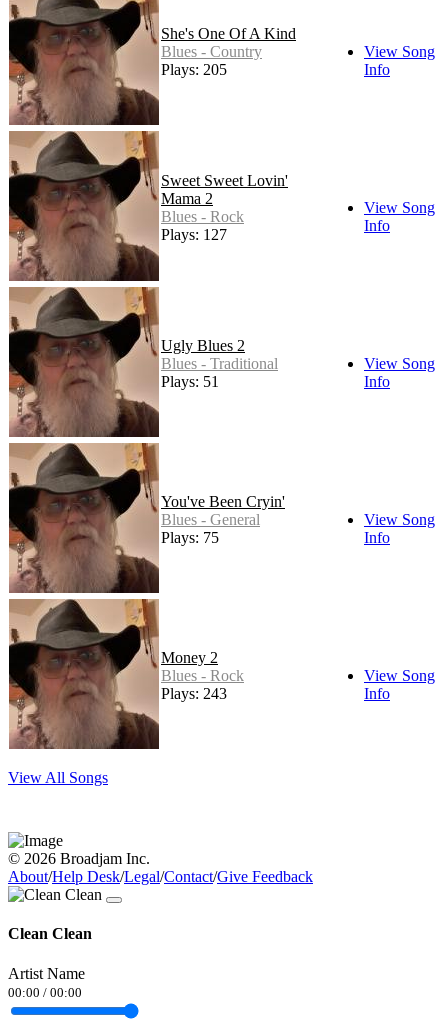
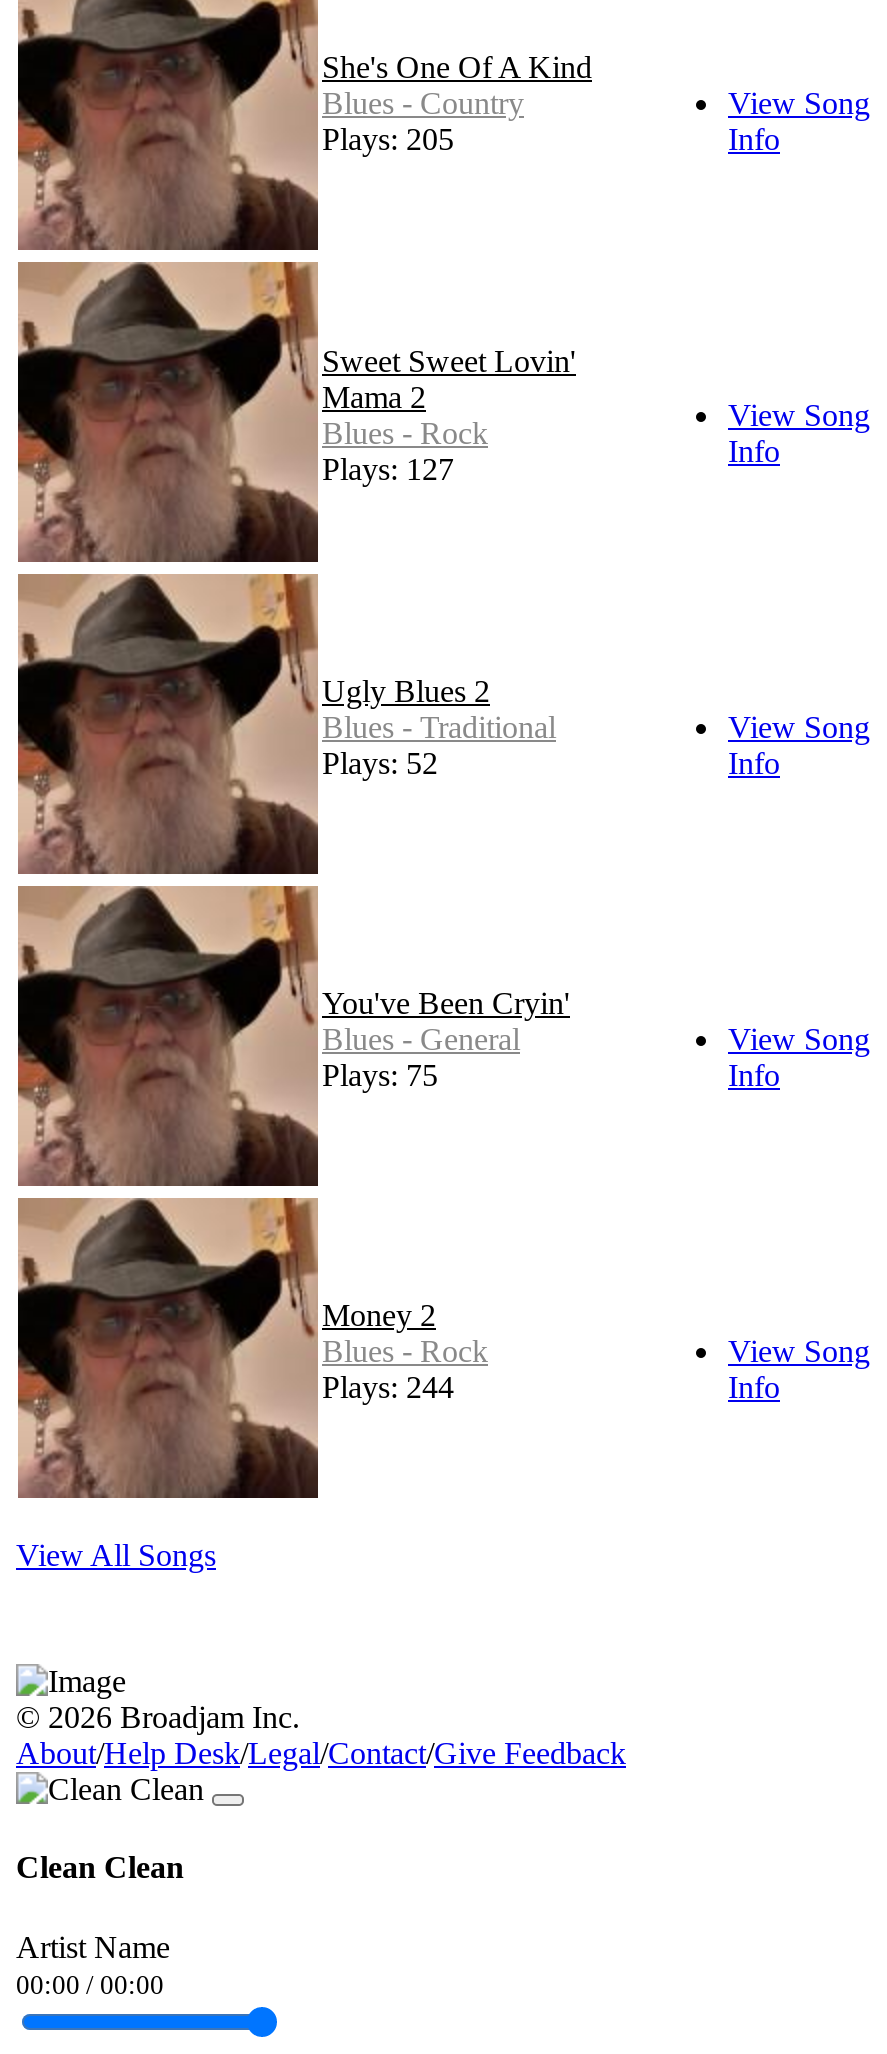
- Plays: 51
+ Plays: 52

- Plays: 243
+ Plays: 244
